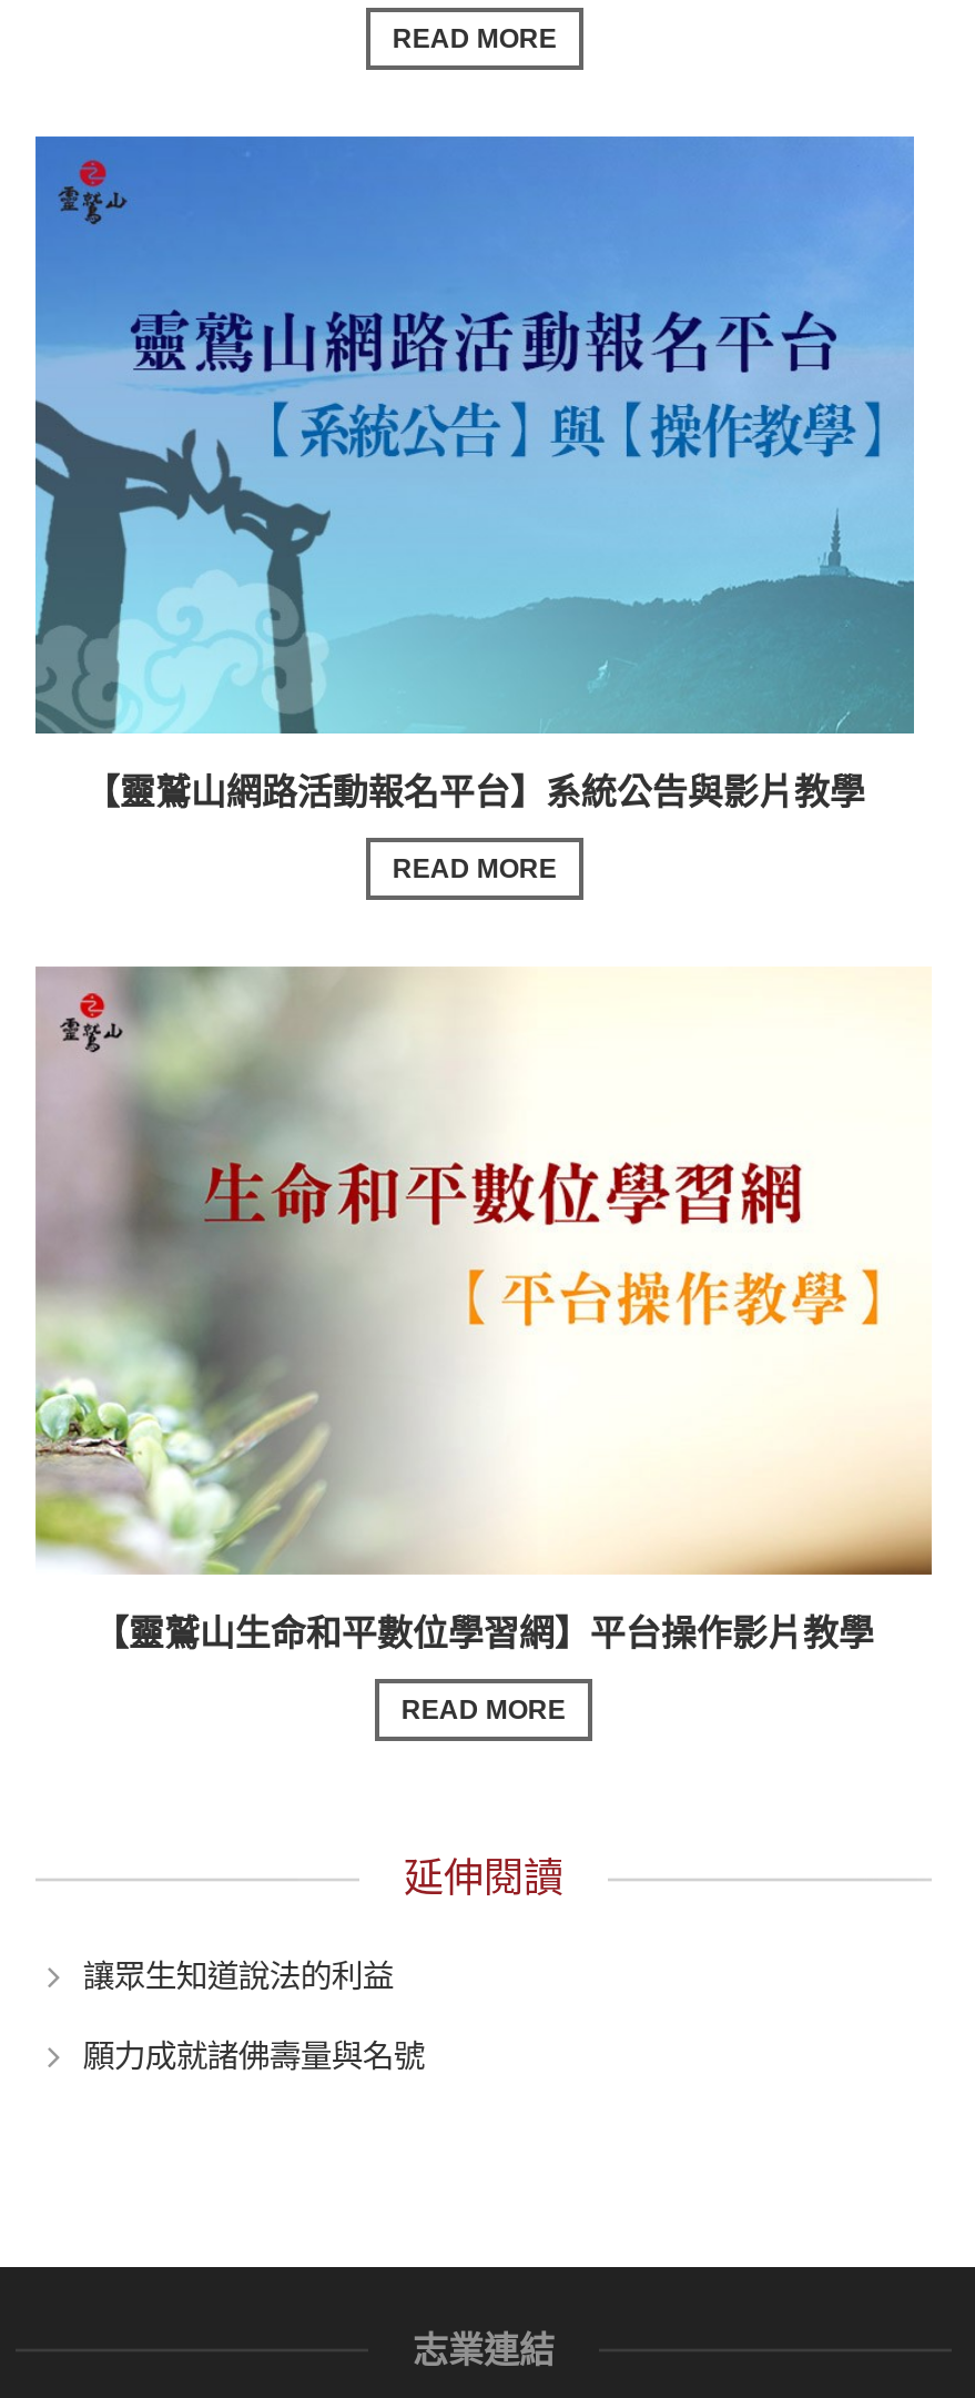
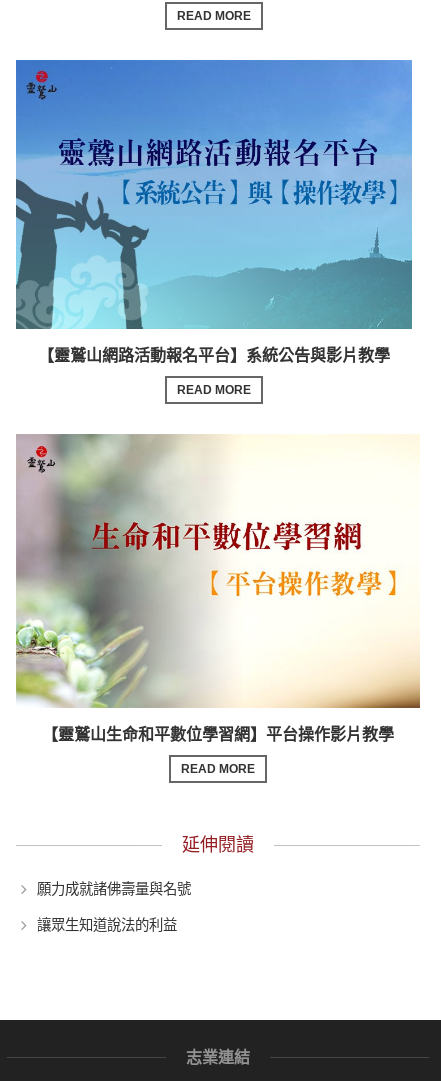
moved down: 讓眾生知道說法的利益

moved up: 願力成就諸佛壽量與名號
